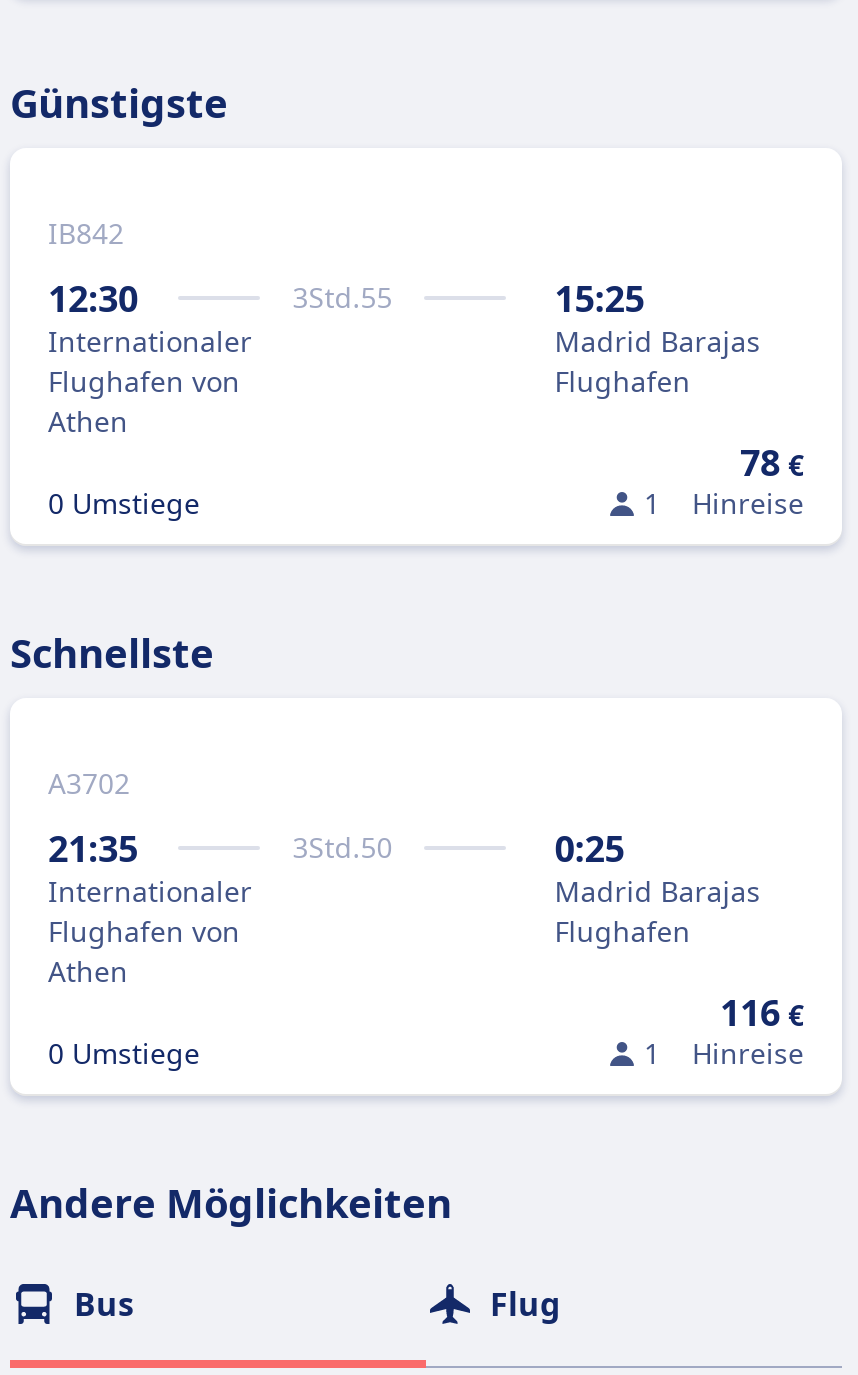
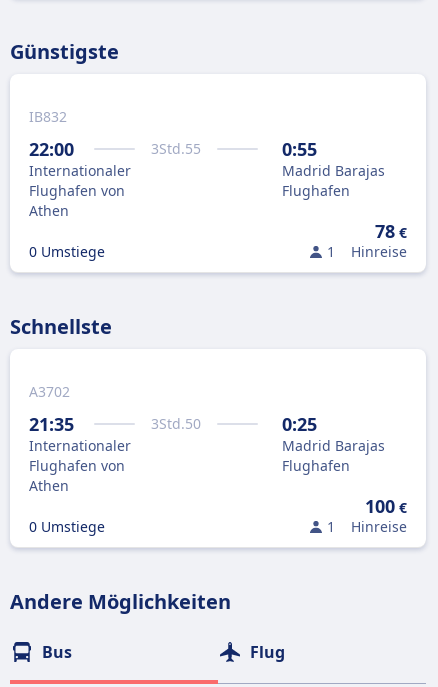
- IB842
+ IB832

- 12:30
+ 22:00

- 15:25
+ 0:55

- 116 €
+ 100 €
